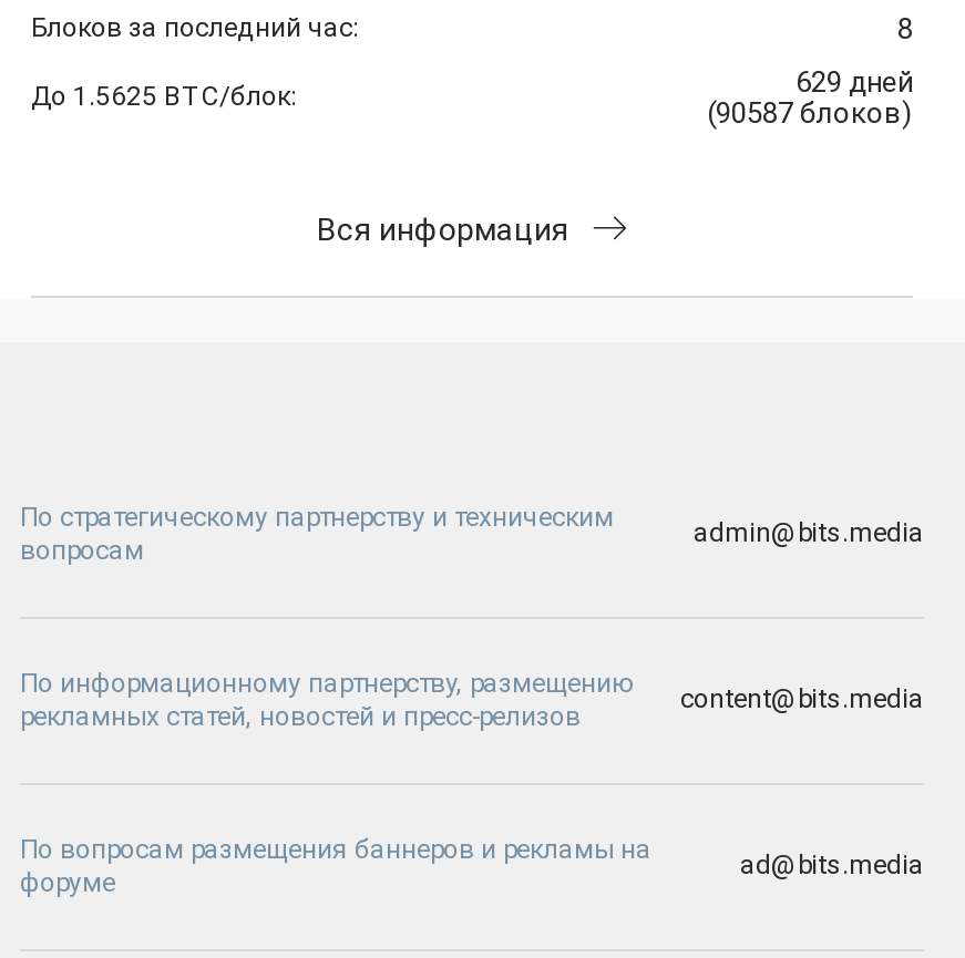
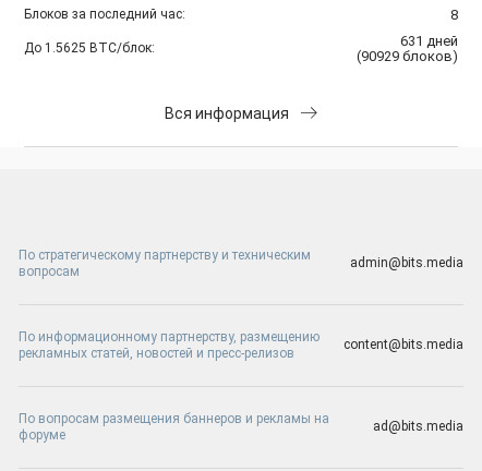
- 629 дней
+ 631 дней

- (90587 блоков)
+ (90929 блоков)
